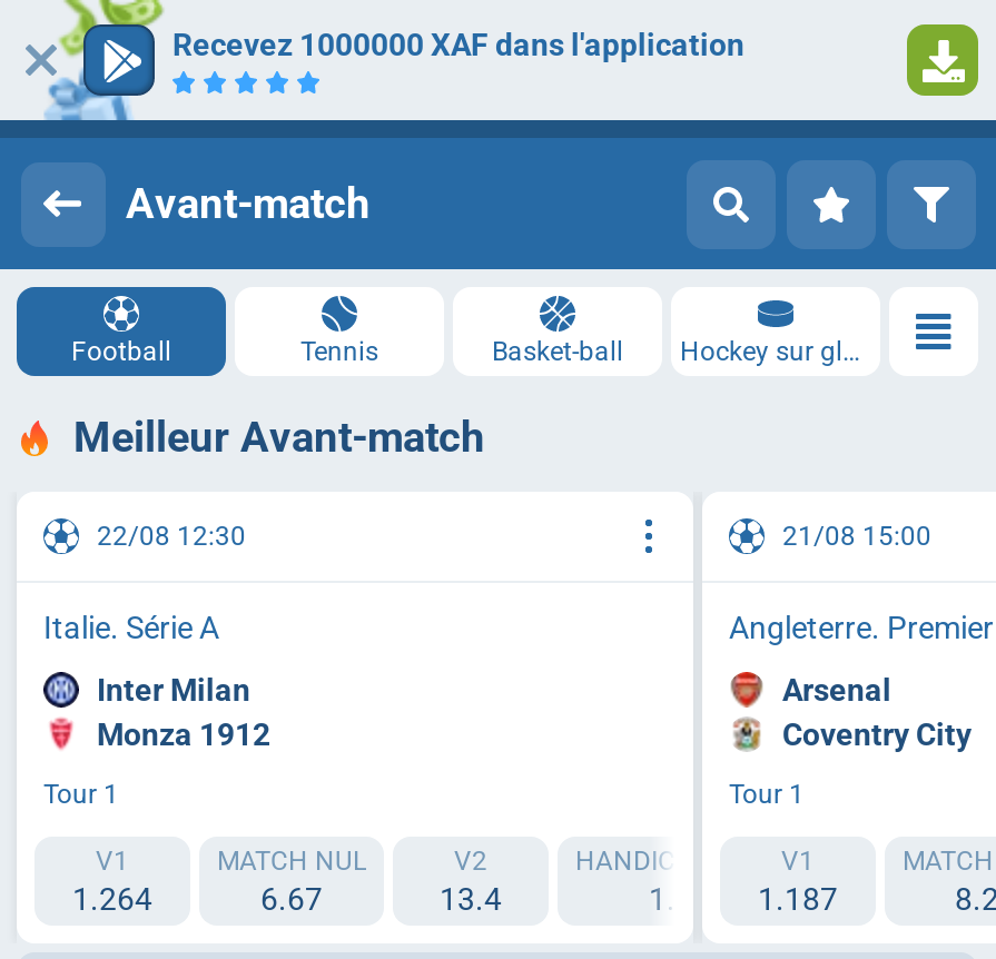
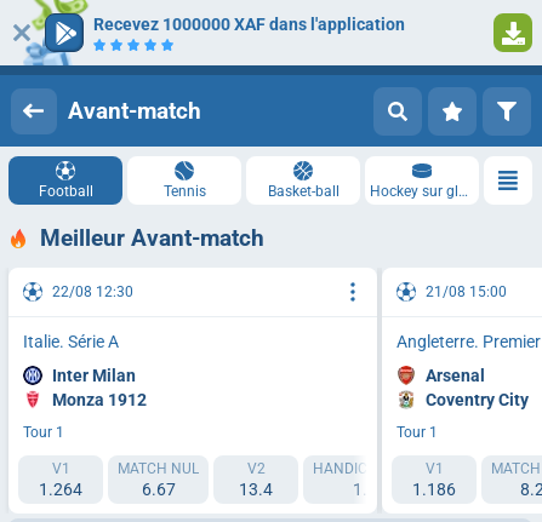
- 1.187
+ 1.186
